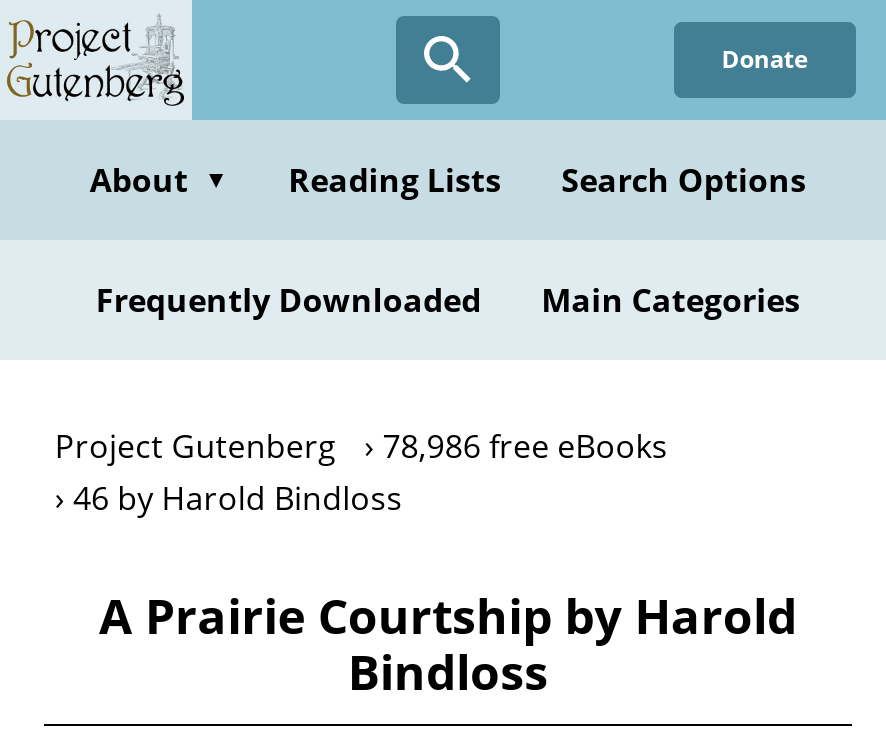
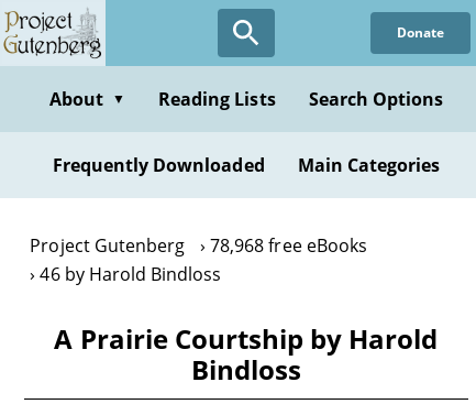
- Project Gutenberg 78,986 free eBooks
+ Project Gutenberg 78,968 free eBooks
